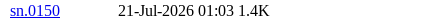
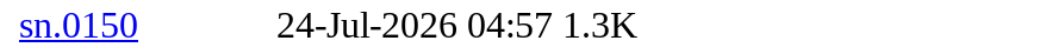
- 21-Jul-2026 01:03 1.4K
+ 24-Jul-2026 04:57 1.3K
